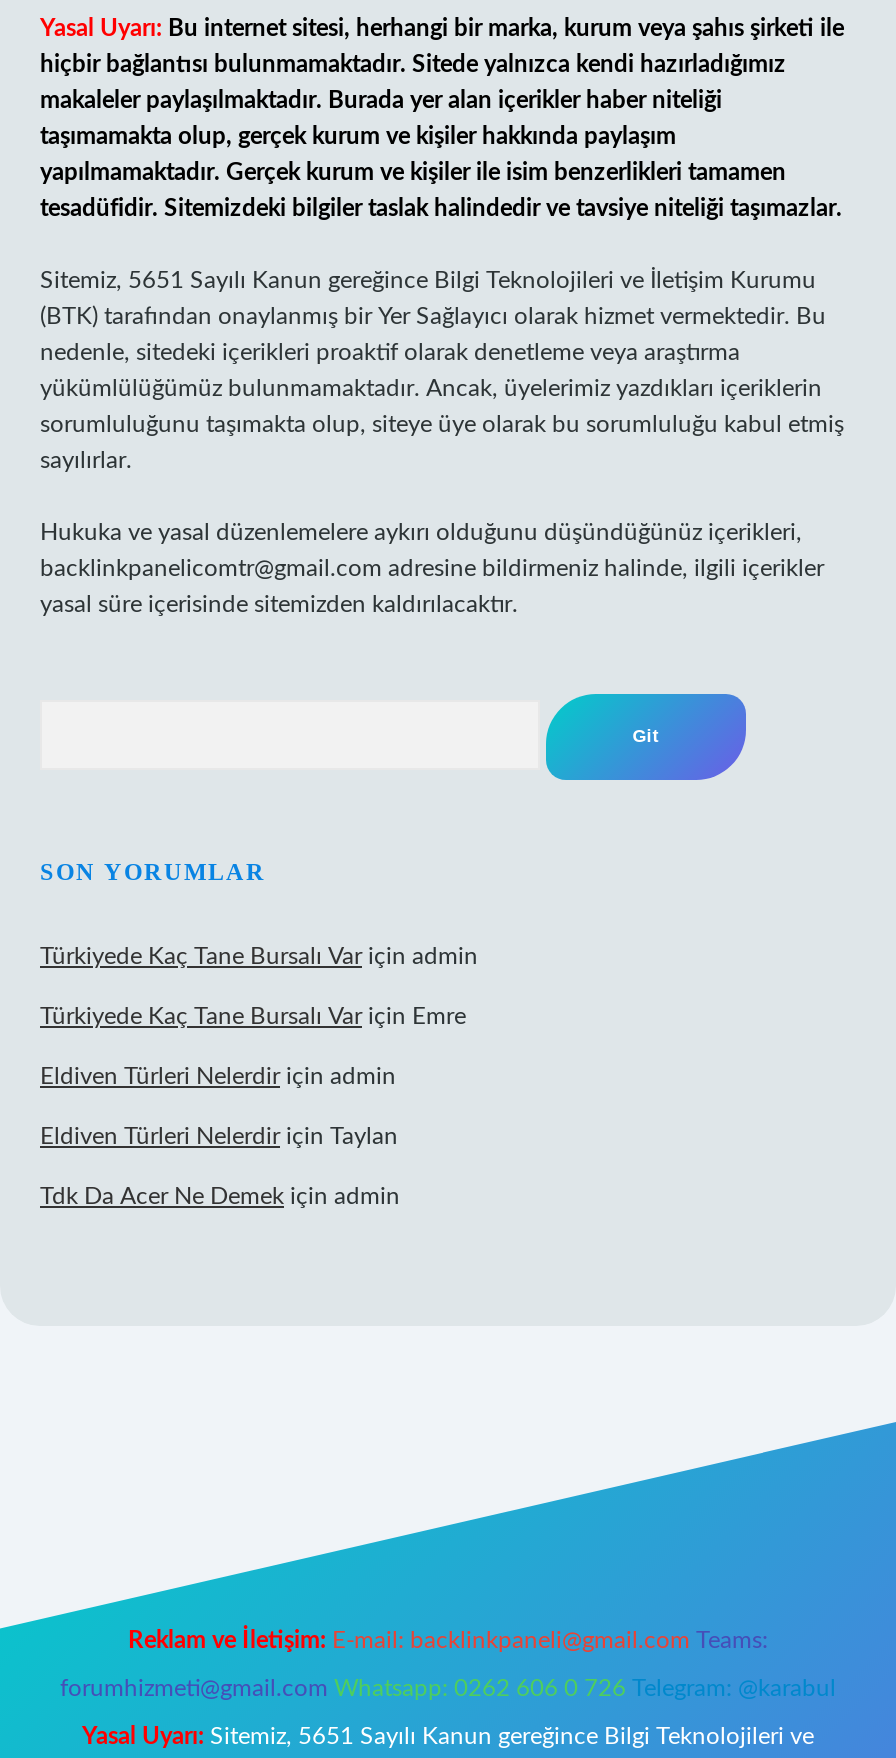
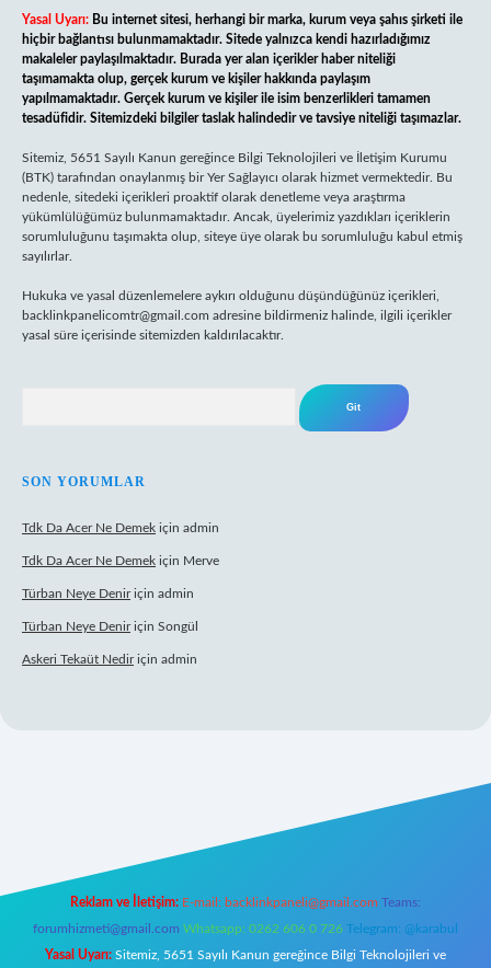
- Türkiyede Kaç Tane Bursalı Var için admin
- Türkiyede Kaç Tane Bursalı Var için Emre
- Eldiven Türleri Nelerdir için admin
- Eldiven Türleri Nelerdir için Taylan

moved up: Tdk Da Acer Ne Demek için admin

+ Tdk Da Acer Ne Demek için Merve
+ Türban Neye Denir için admin
+ Türban Neye Denir için Songül
+ Askeri Tekaüt Nedir için admin
